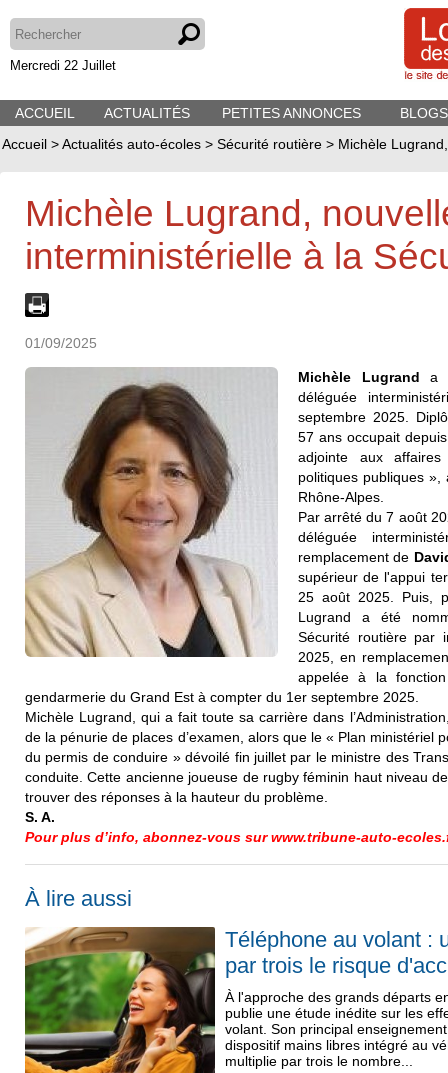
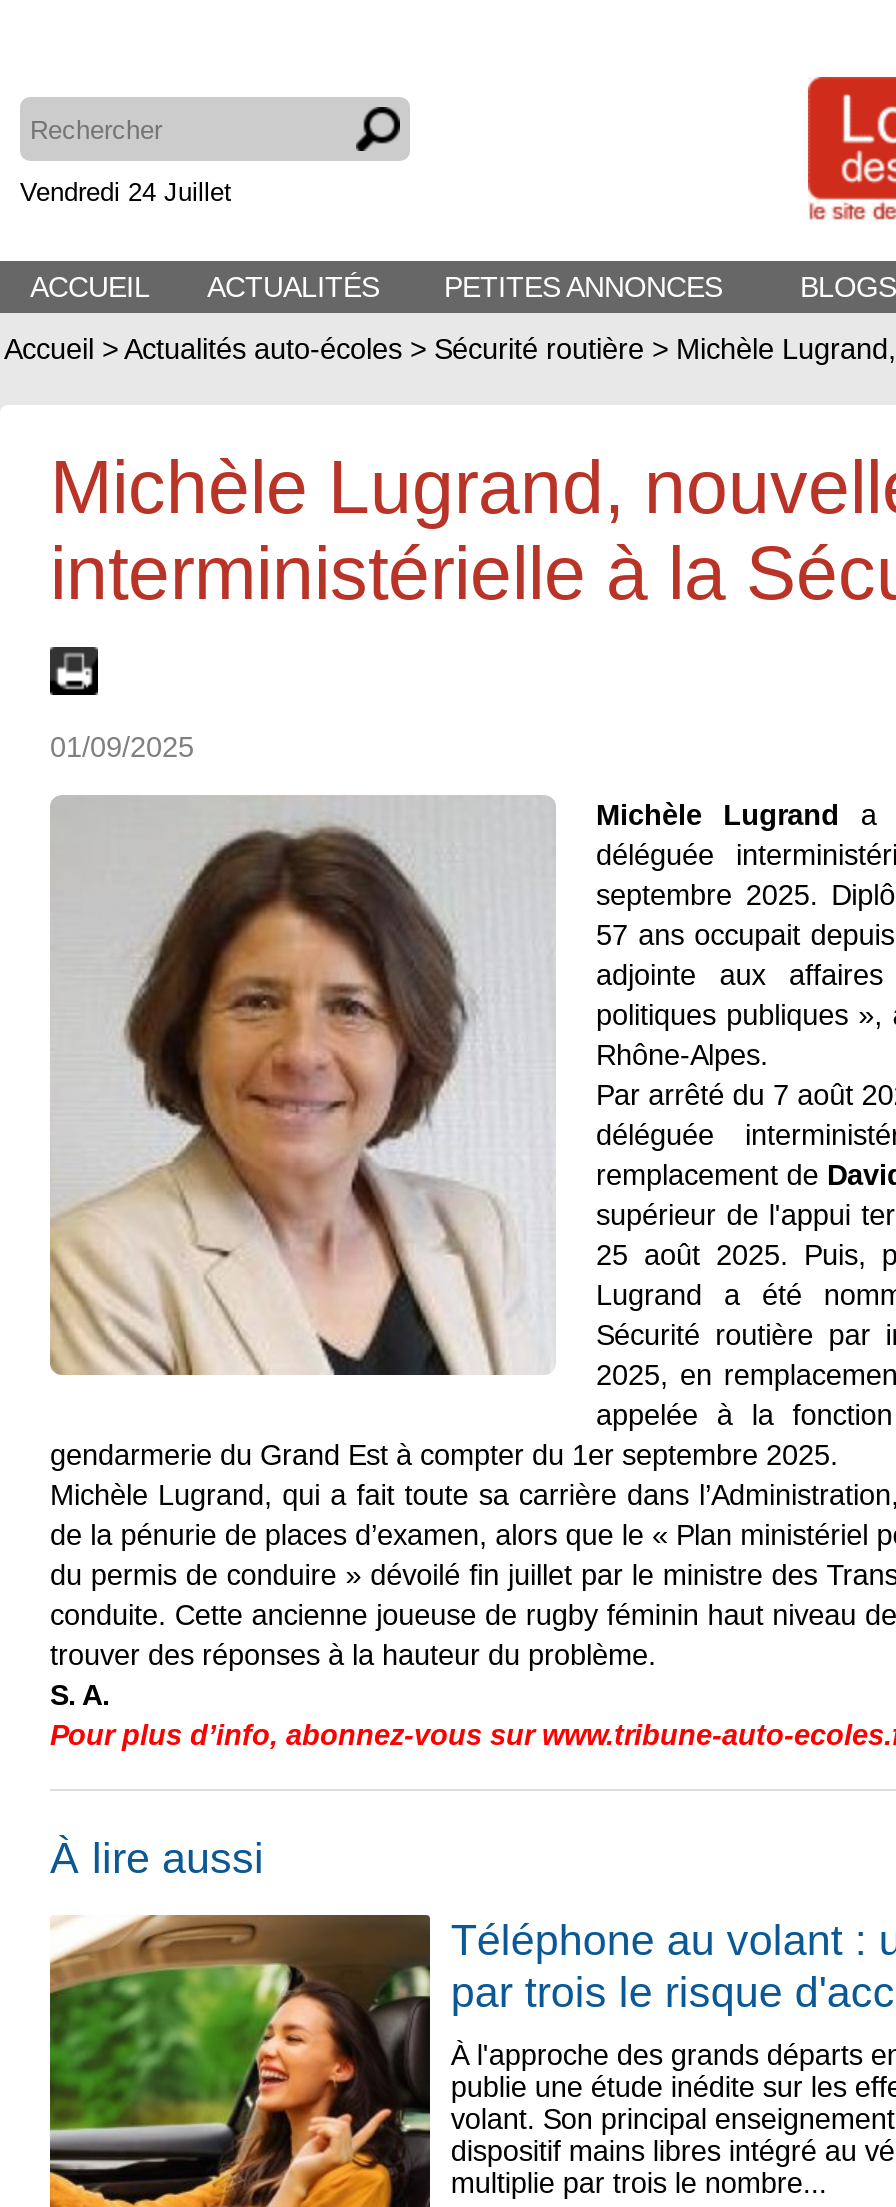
- Mercredi 22 Juillet
+ Vendredi 24 Juillet
